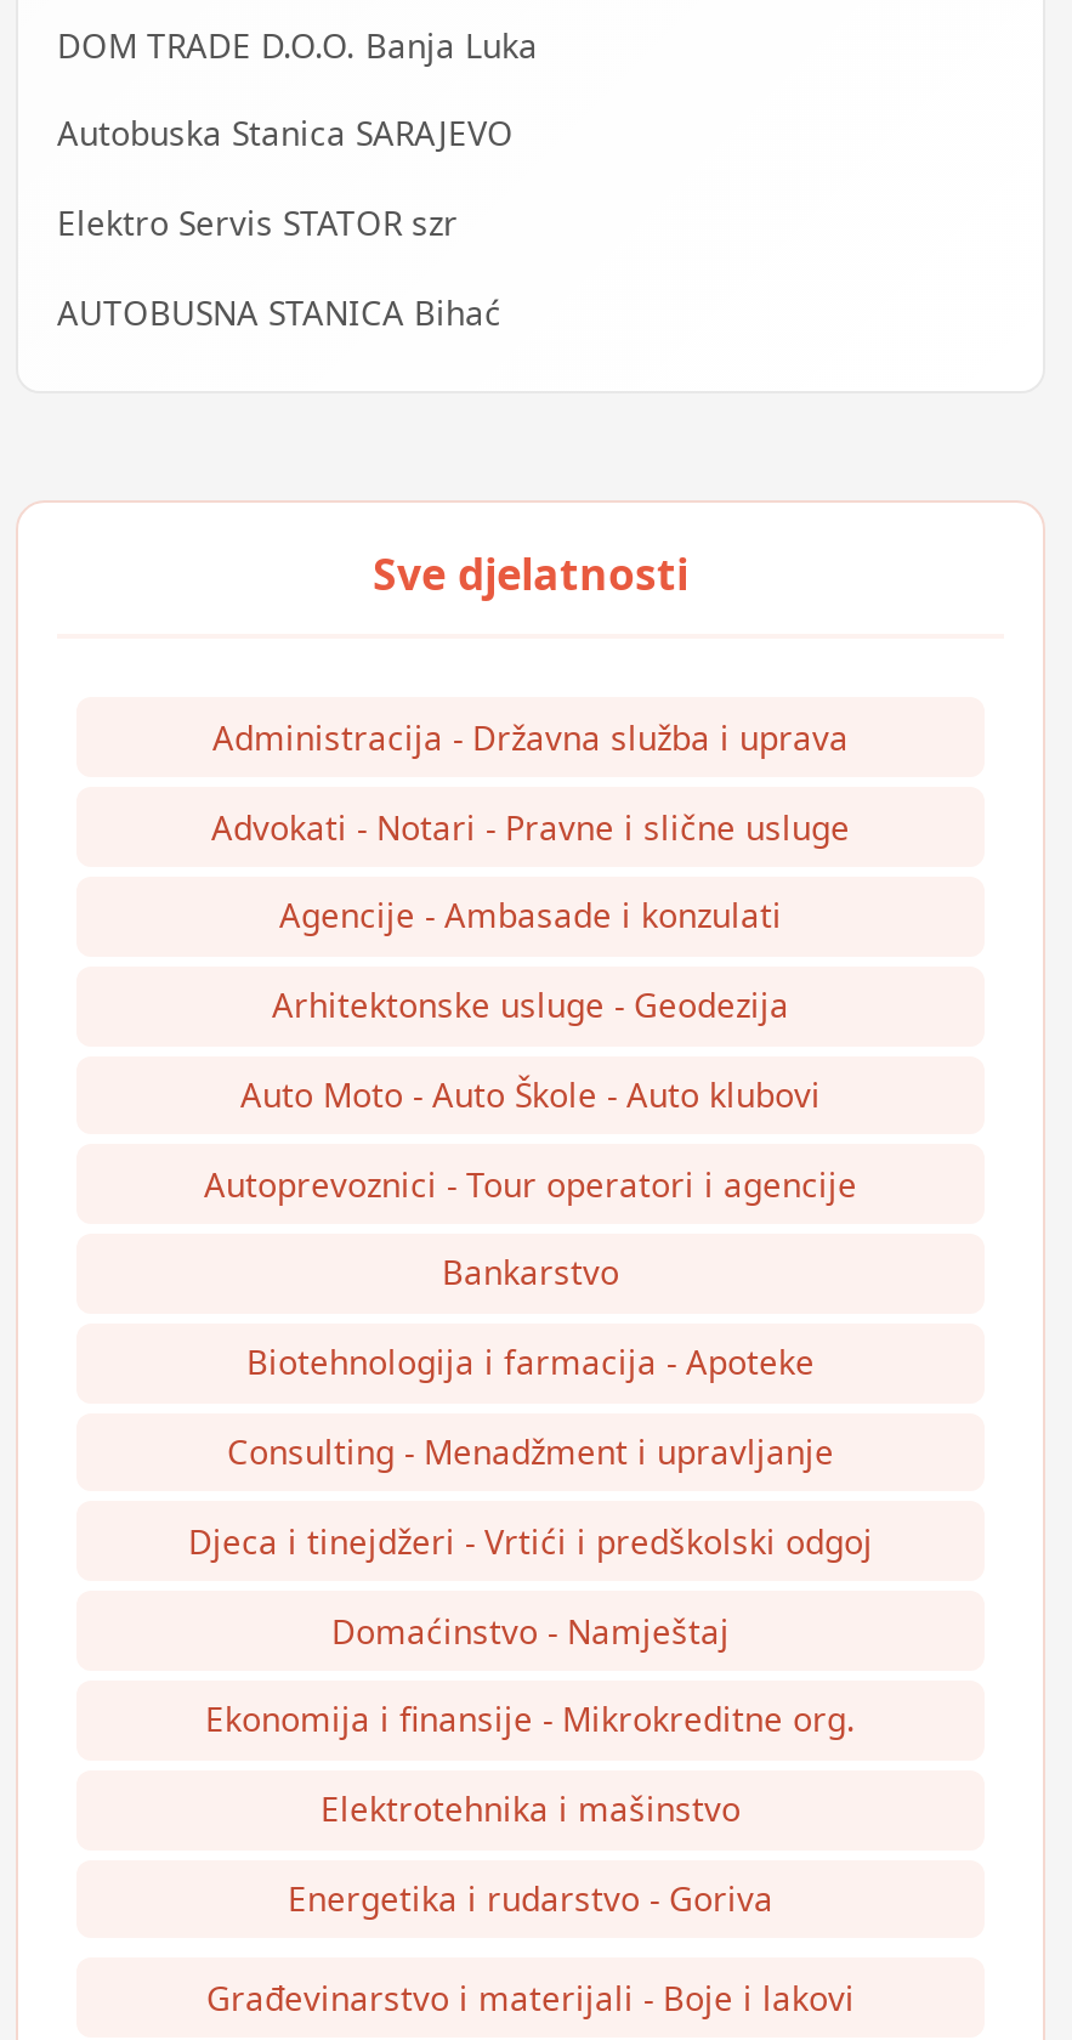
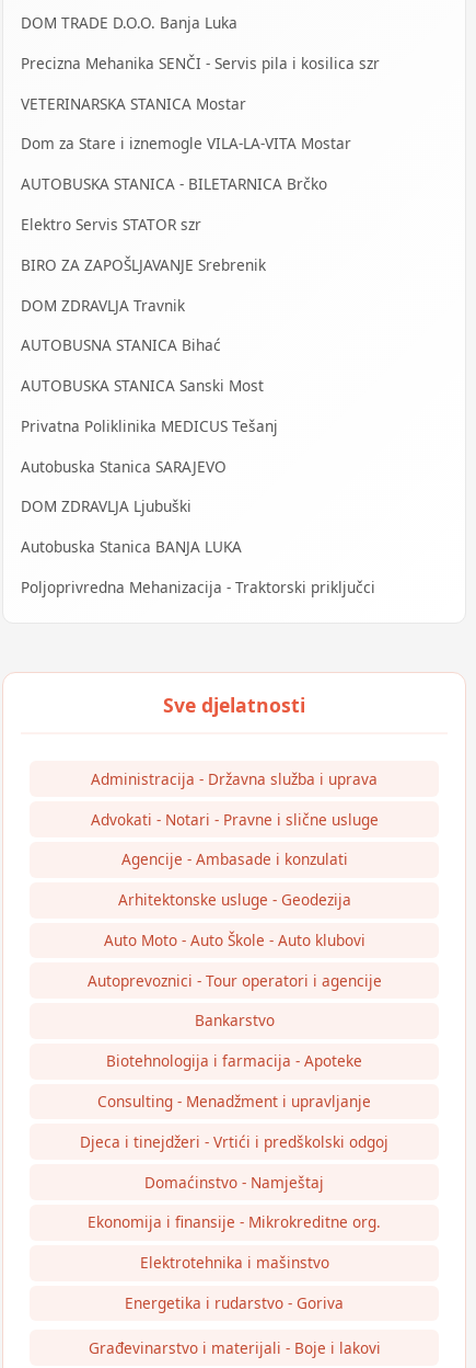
+ Precizna Mehanika SENČI - Servis pila i kosilica szr
+ VETERINARSKA STANICA Mostar
+ Dom za Stare i iznemogle VILA-LA-VITA Mostar
+ AUTOBUSKA STANICA - BILETARNICA Brčko

moved down: Autobuska Stanica SARAJEVO

+ BIRO ZA ZAPOŠLJAVANJE Srebrenik
+ DOM ZDRAVLJA Travnik

+ AUTOBUSKA STANICA Sanski Most
+ Privatna Poliklinika MEDICUS Tešanj
+ DOM ZDRAVLJA Ljubuški
+ Autobuska Stanica BANJA LUKA
+ Poljoprivredna Mehanizacija - Traktorski priključci
